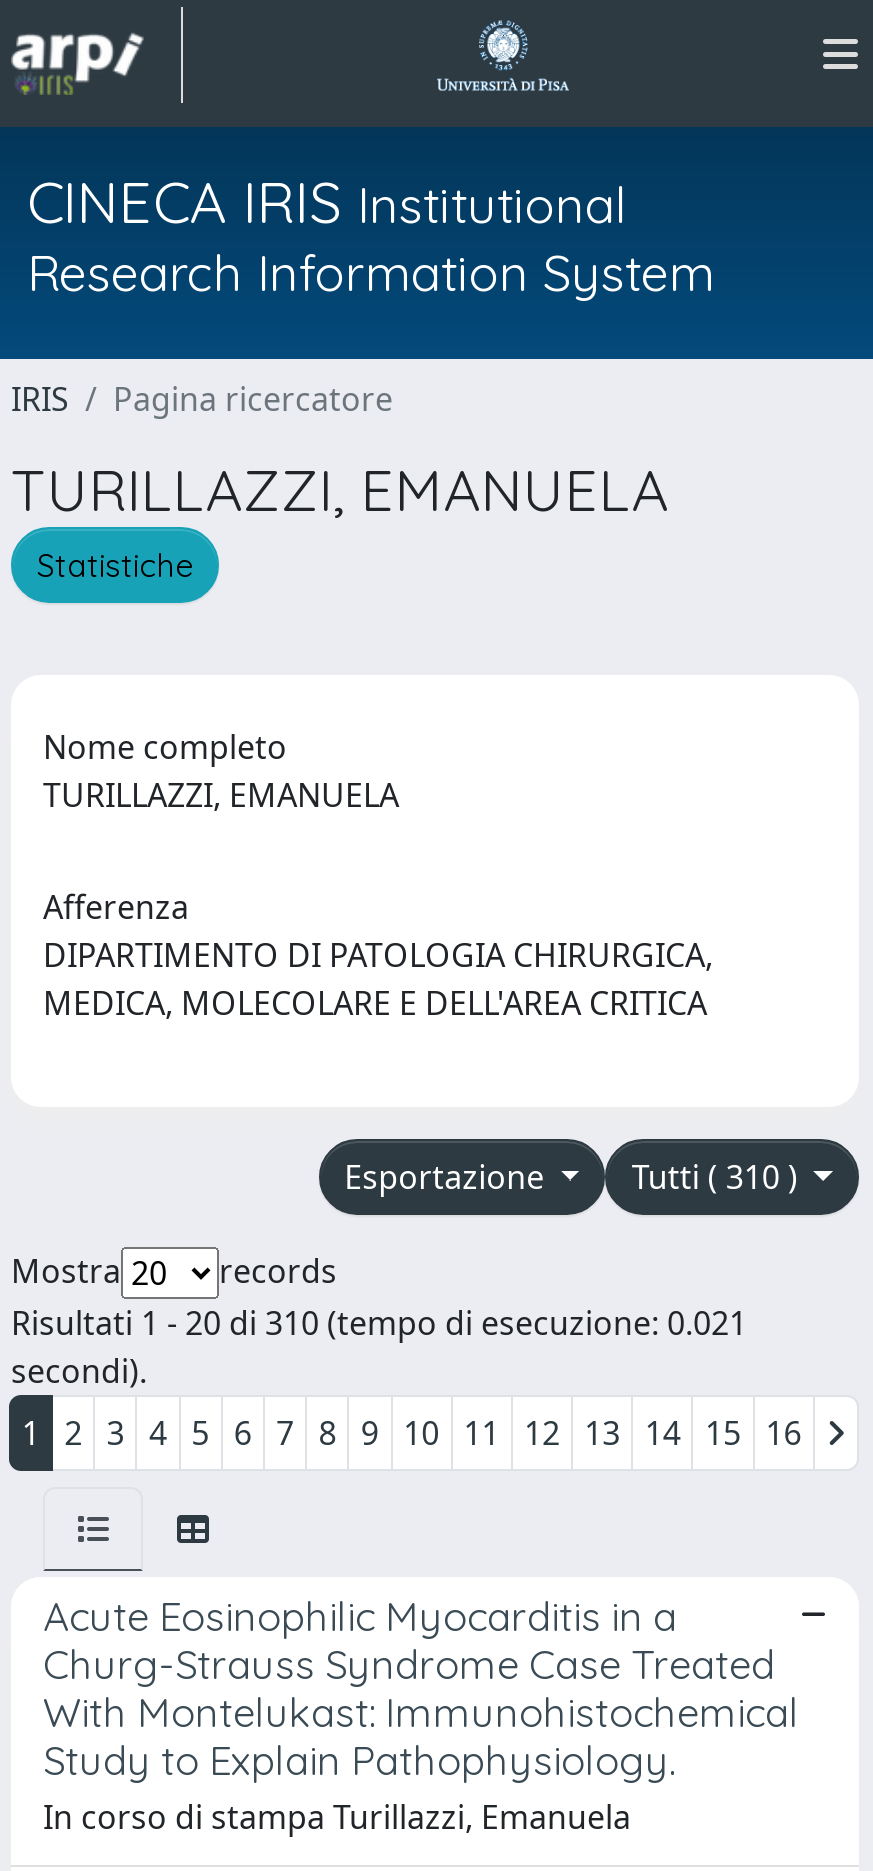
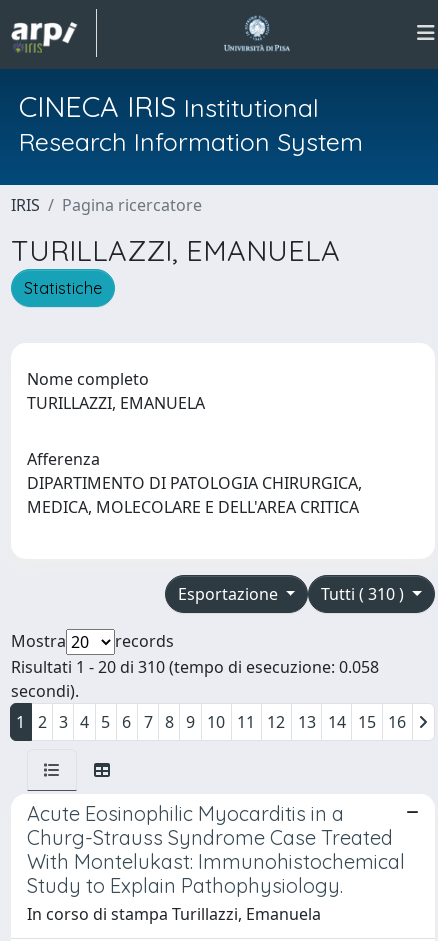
- Risultati 1 - 20 di 310 (tempo di esecuzione: 0.021
+ Risultati 1 - 20 di 310 (tempo di esecuzione: 0.058
